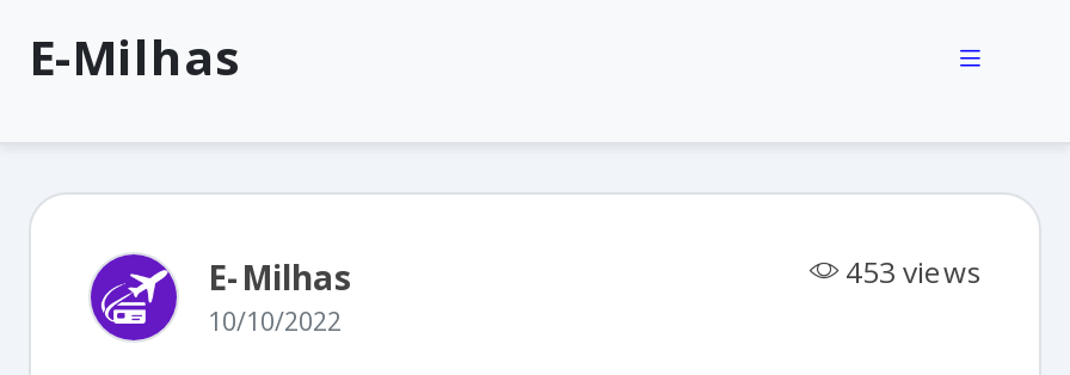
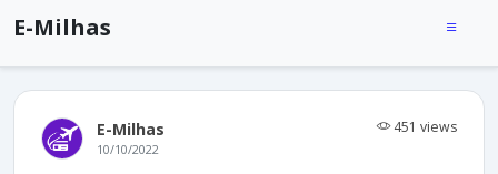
- 453 views
+ 451 views
